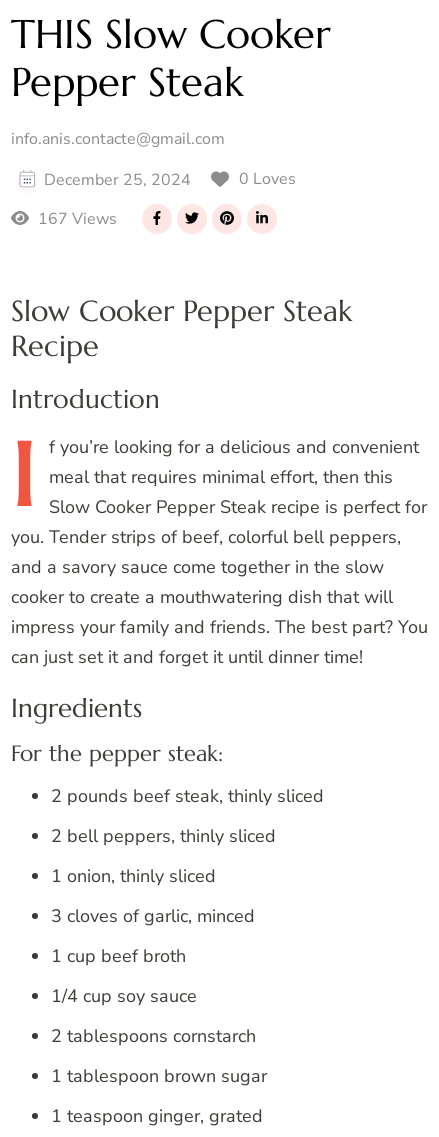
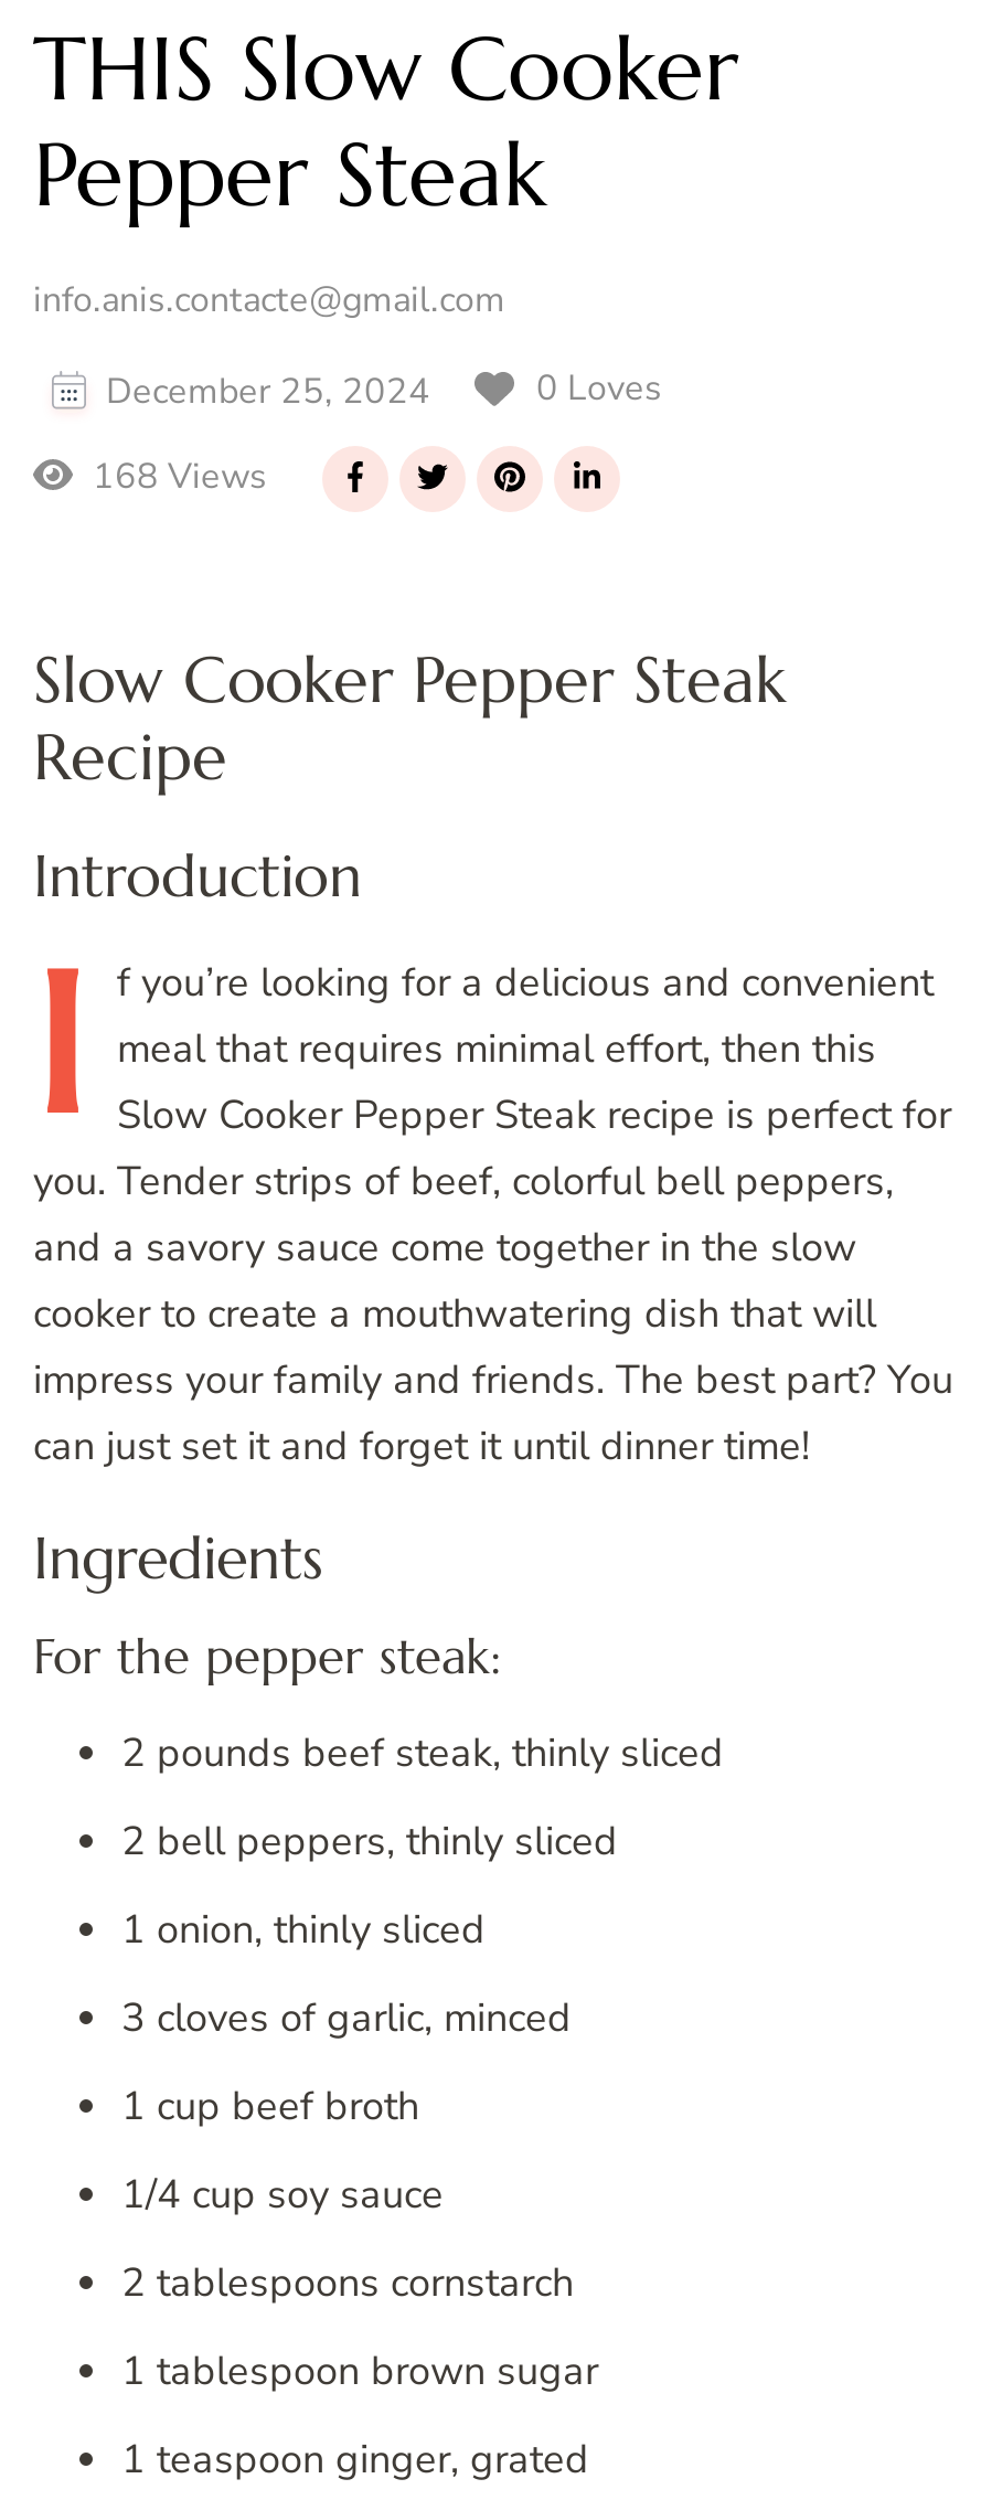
- 167 Views
+ 168 Views
